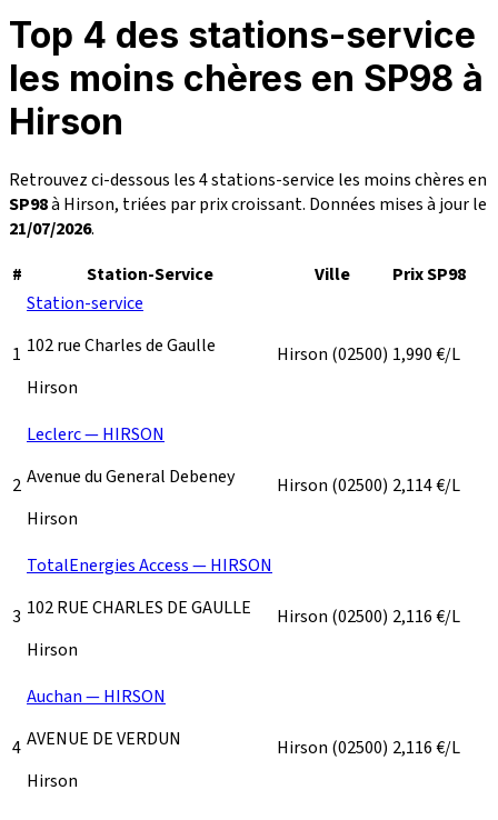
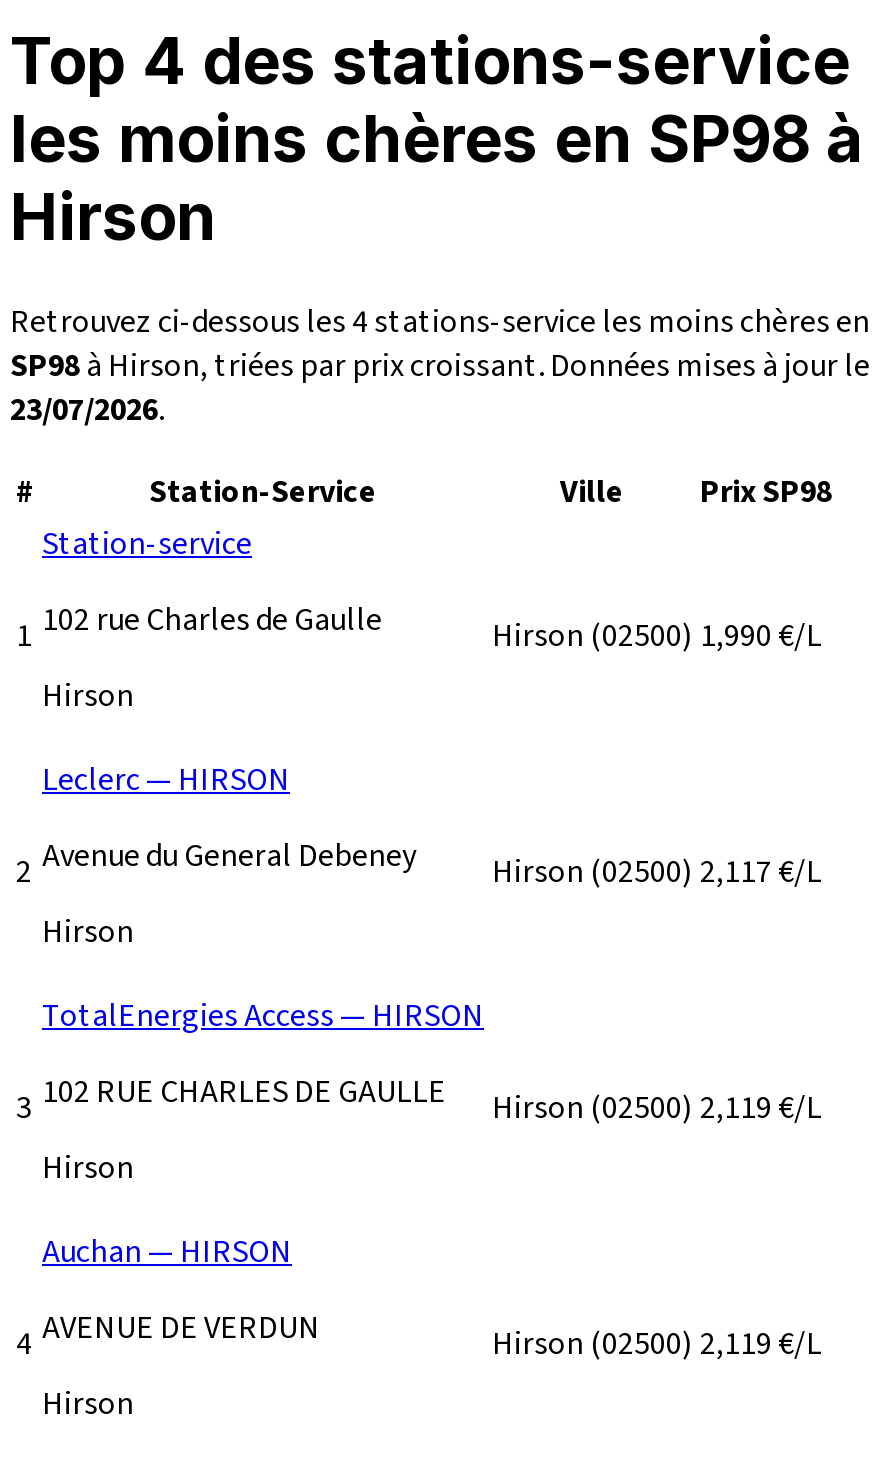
- 21/07/2026.
+ 23/07/2026.

- 2 Avenue du General Debeney Hirson (02500) 2,114 €/L
+ 2 Avenue du General Debeney Hirson (02500) 2,117 €/L

- 3 102 RUE CHARLES DE GAULLE Hirson (02500) 2,116 €/L
+ 3 102 RUE CHARLES DE GAULLE Hirson (02500) 2,119 €/L

- Hirson (02500) 2,116 €/L
+ Hirson (02500) 2,119 €/L
